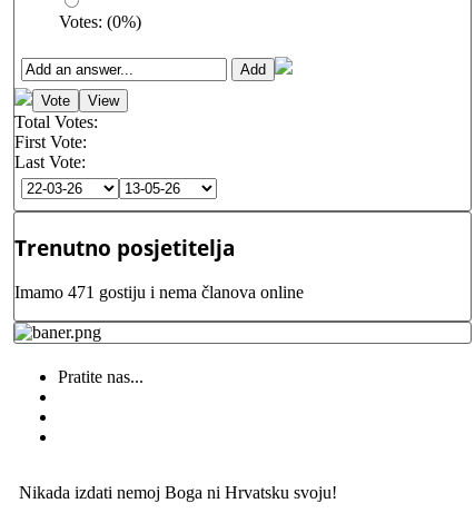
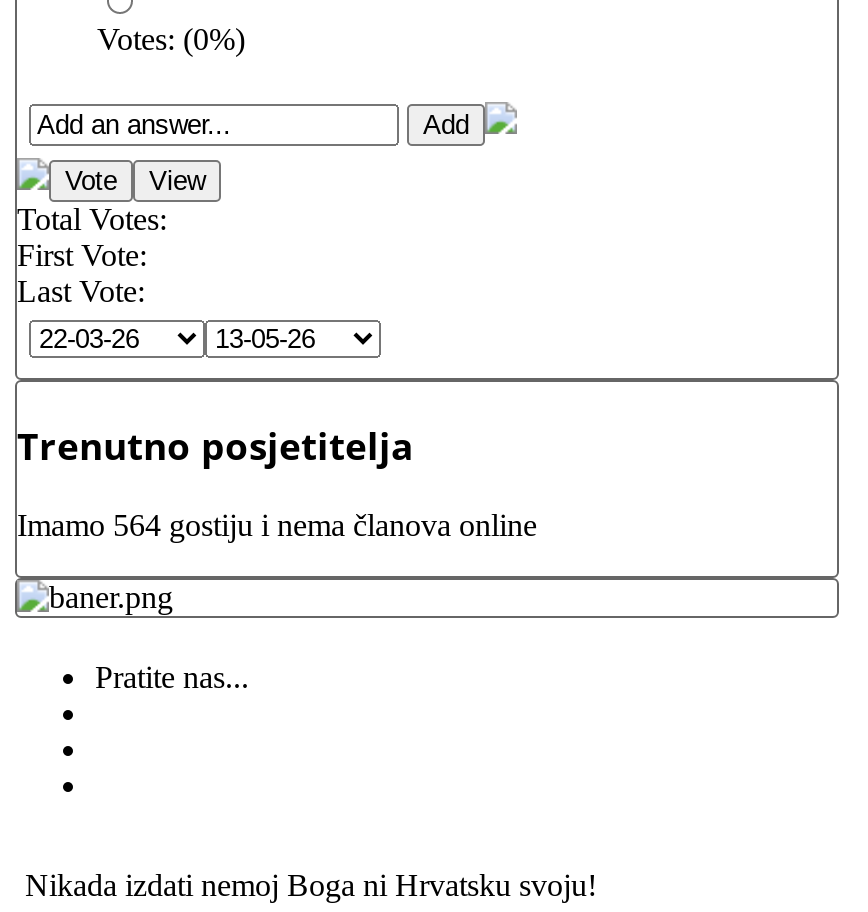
- Imamo 471 gostiju i nema članova online
+ Imamo 564 gostiju i nema članova online
